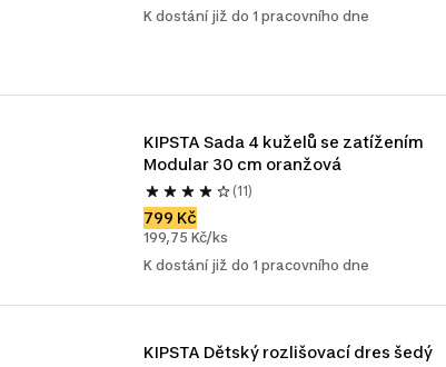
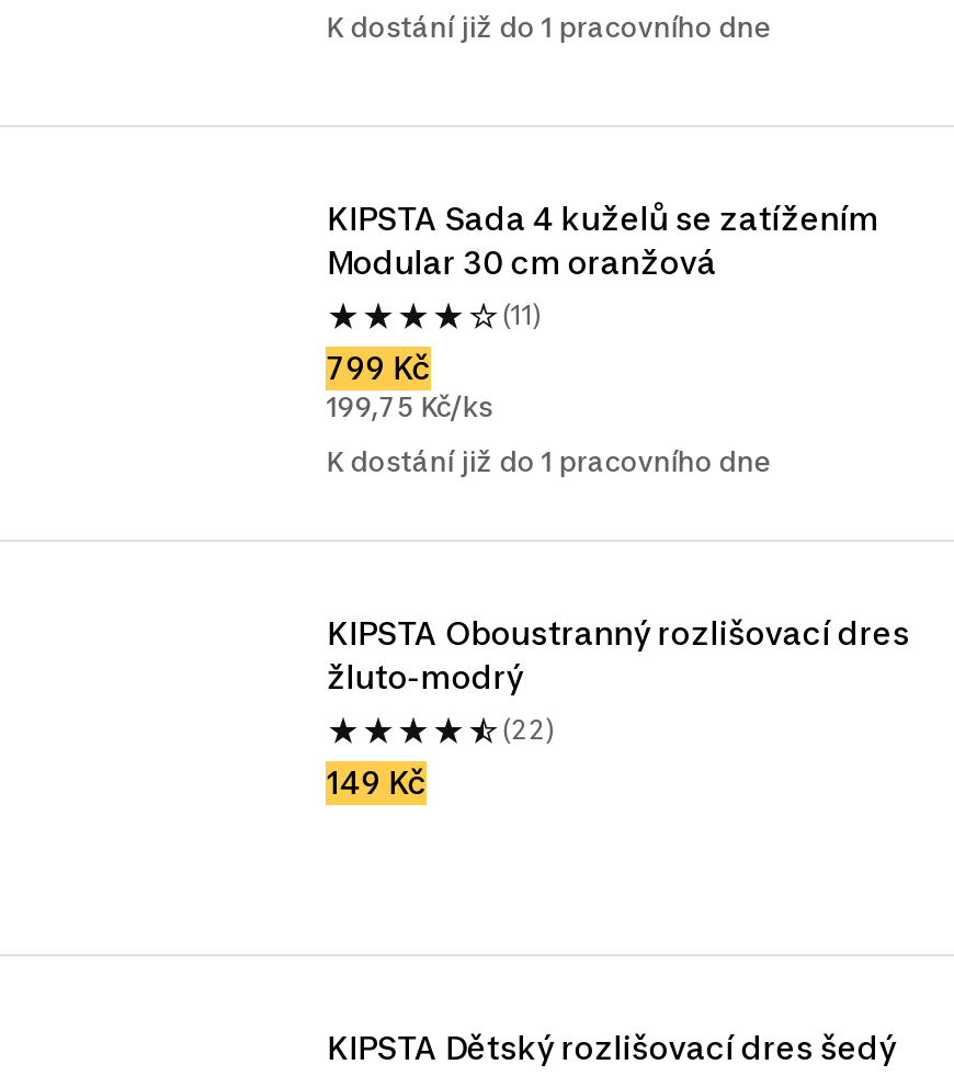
moved up: KIPSTA Sada 4 kuželů se zatížením | Modular 30 cm oranžová | (11) | 799 Kč | 199,75 Kč/ks | K dostání již do 1 pracovního dne

+ KIPSTA Oboustranný rozlišovací dres
+ žluto-modrý
+ (22)
+ 149 Kč
